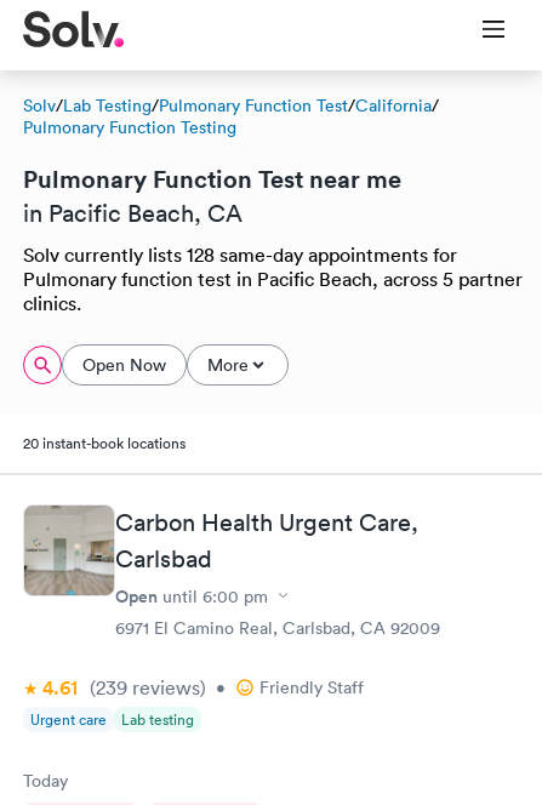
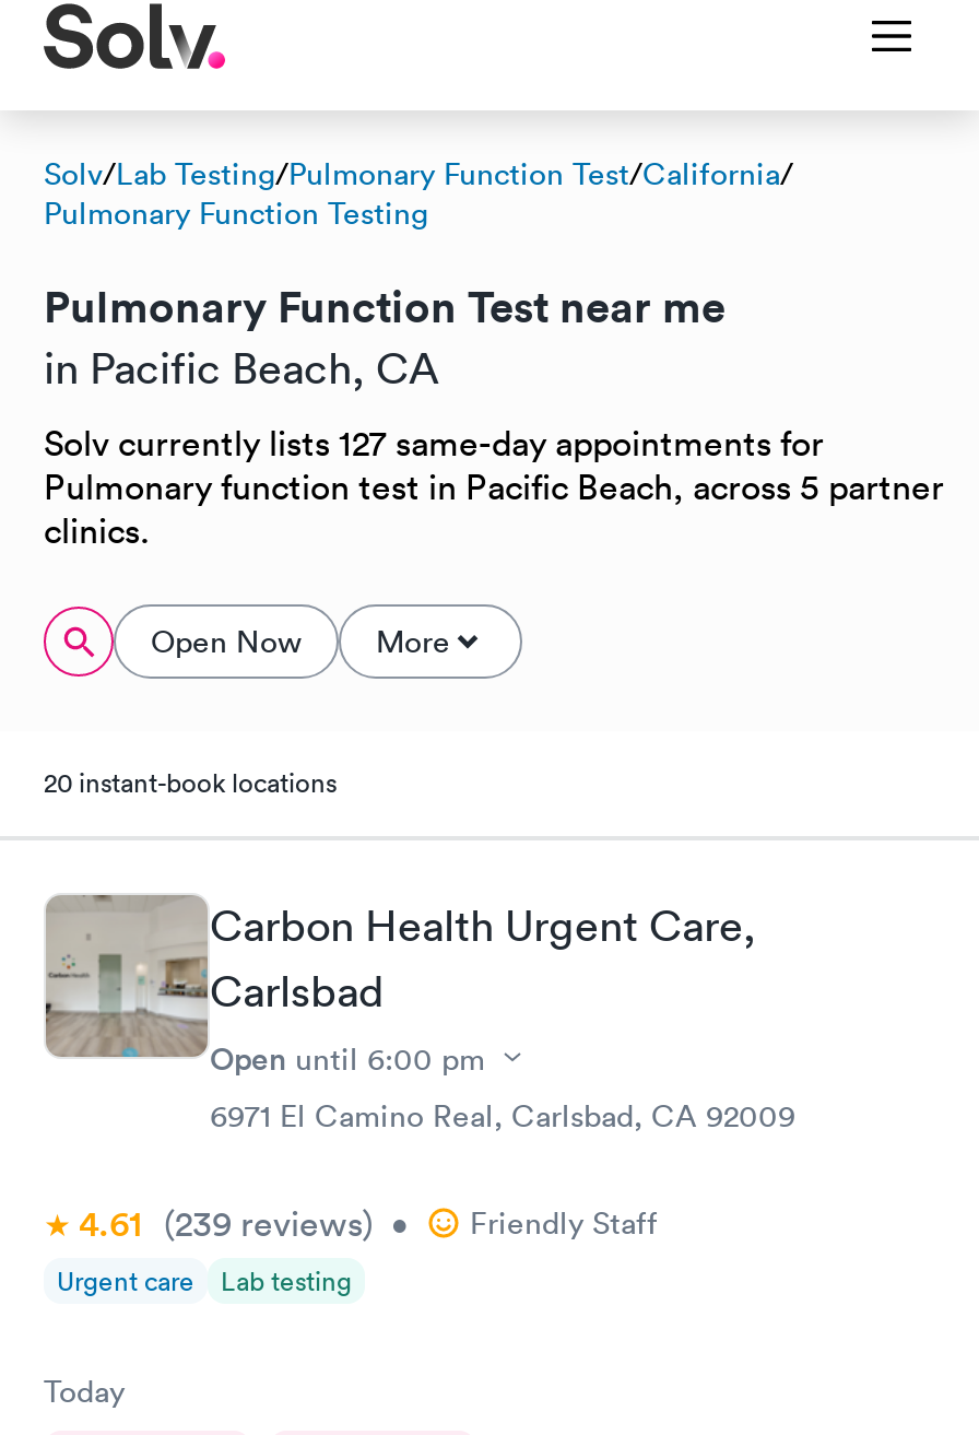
- Solv currently lists 128 same-day appointments for
+ Solv currently lists 127 same-day appointments for
